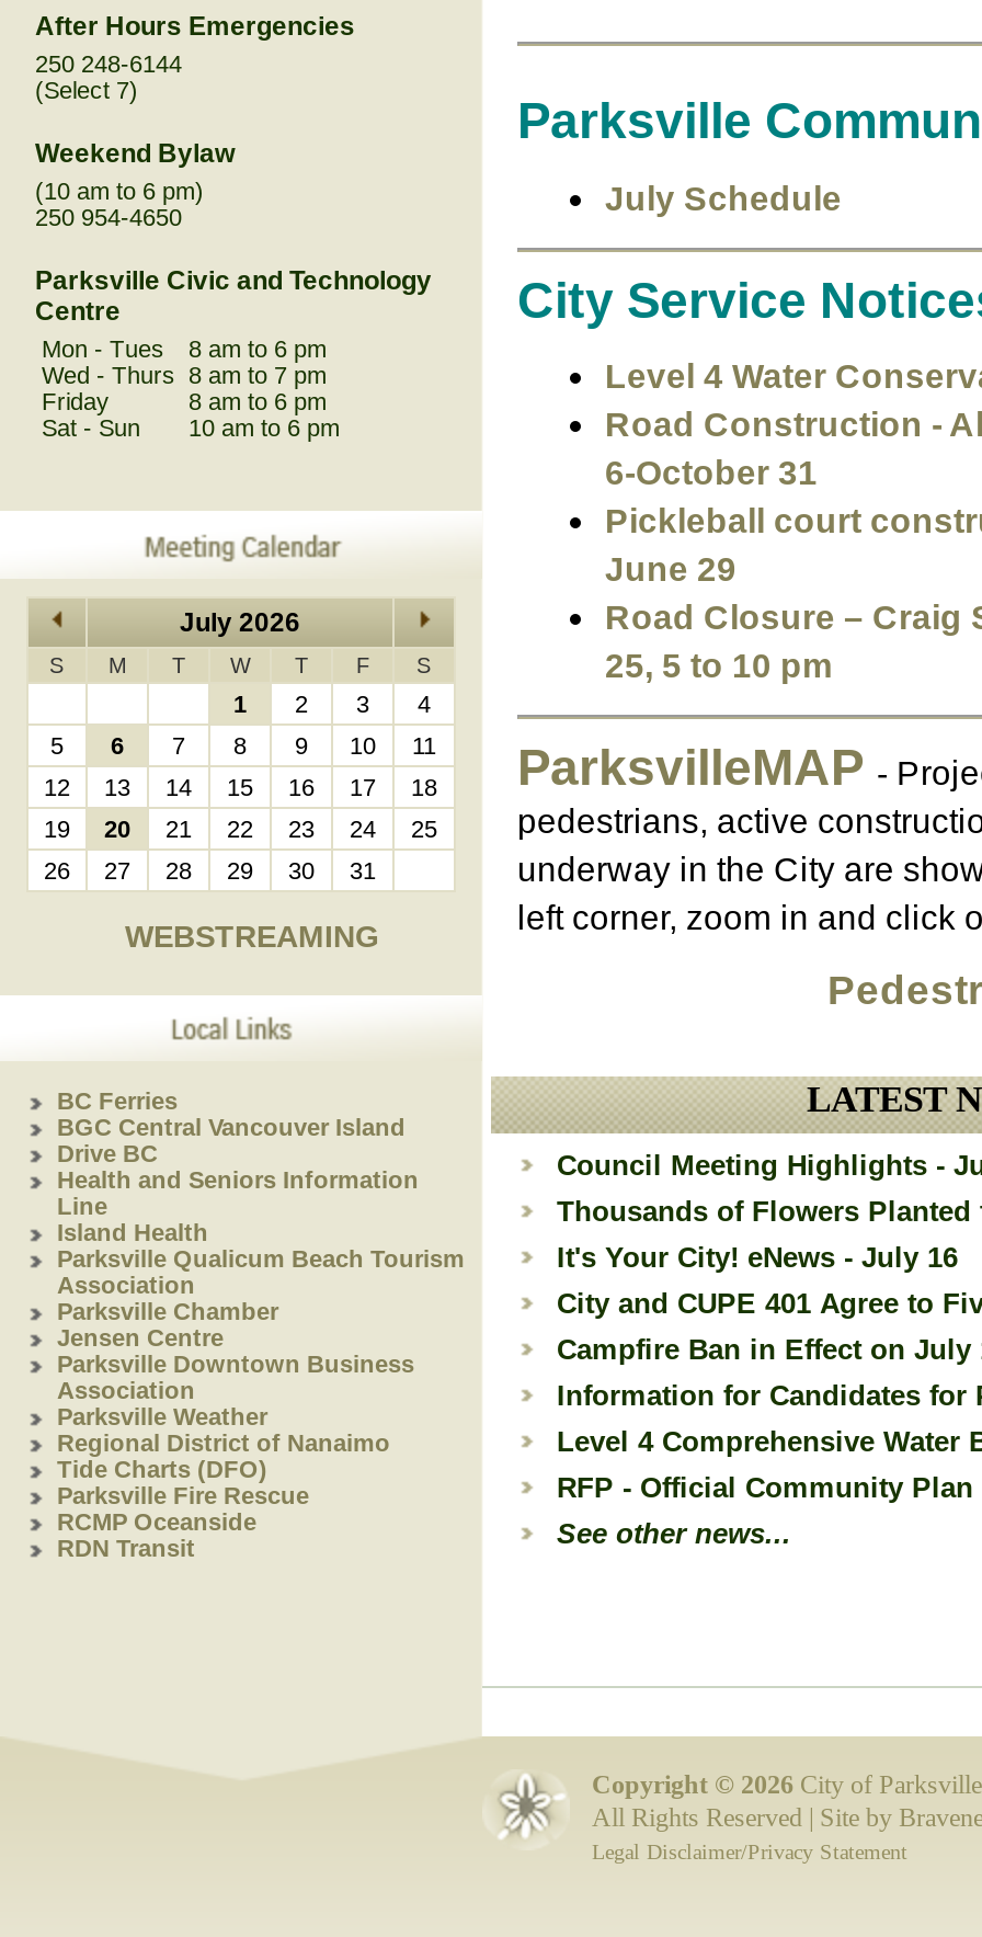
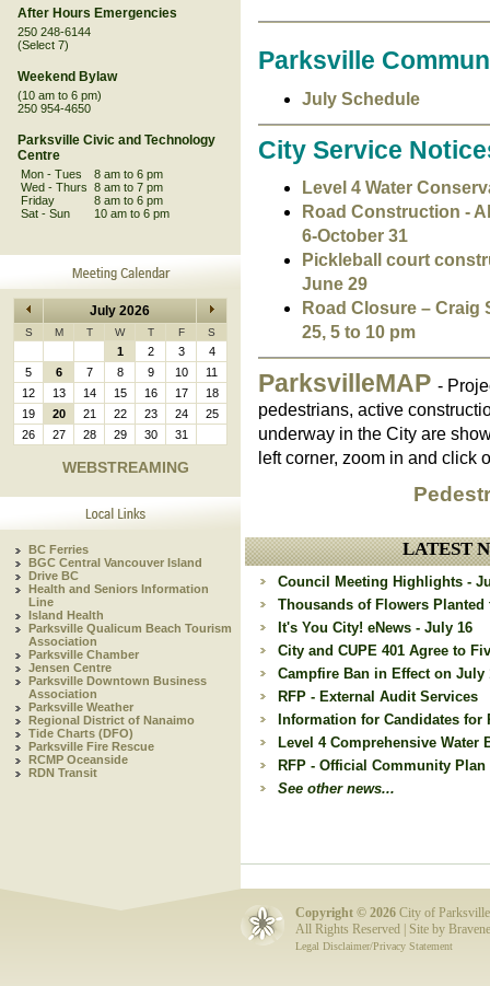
- It's Your City! eNews - July 16
+ It's You City! eNews - July 16

+ RFP - External Audit Services
